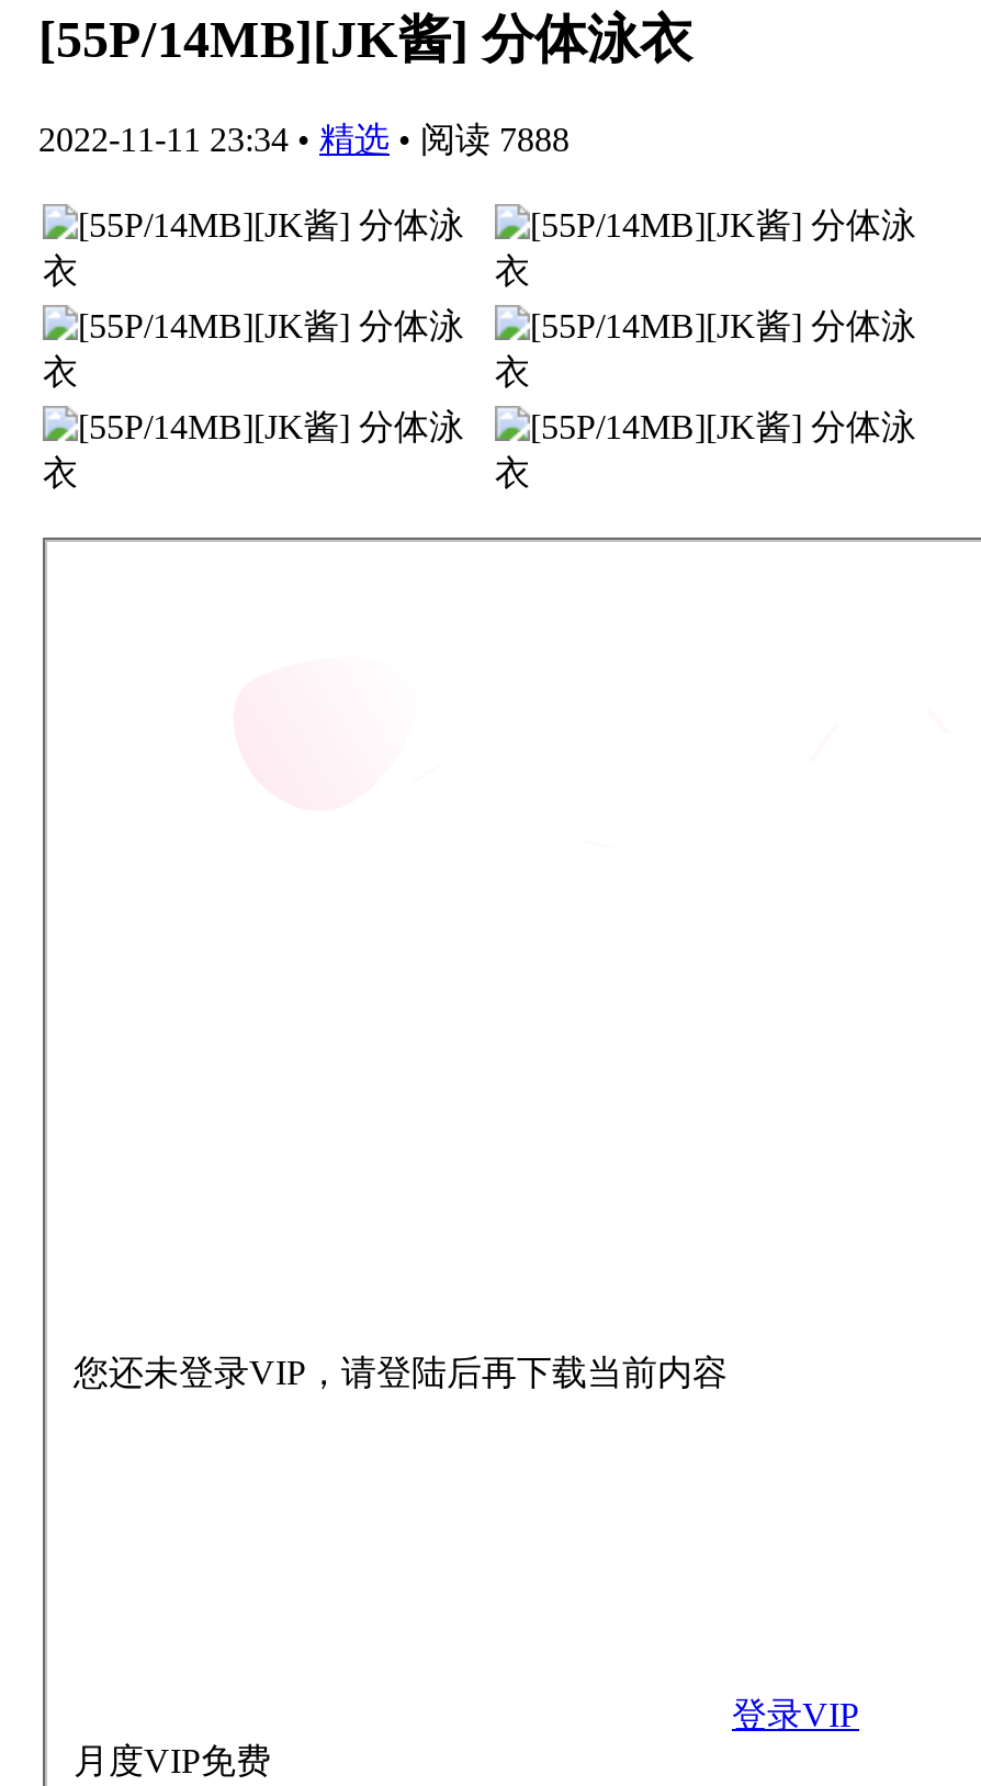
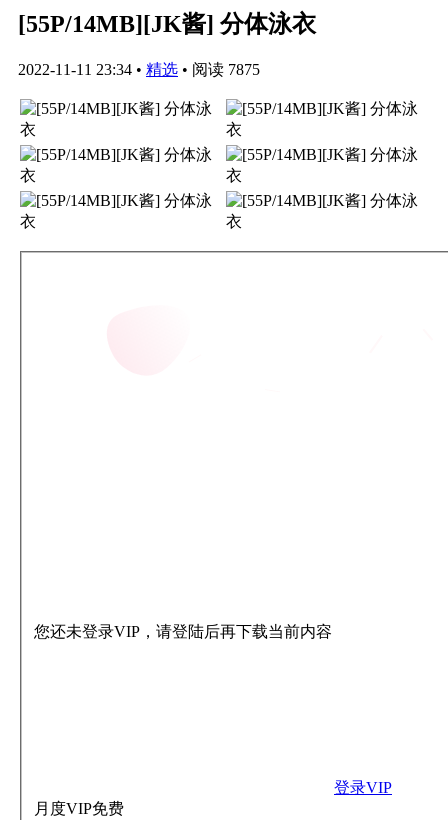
- 2022-11-11 23:34 • 精选 • 阅读 7888
+ 2022-11-11 23:34 • 精选 • 阅读 7875
